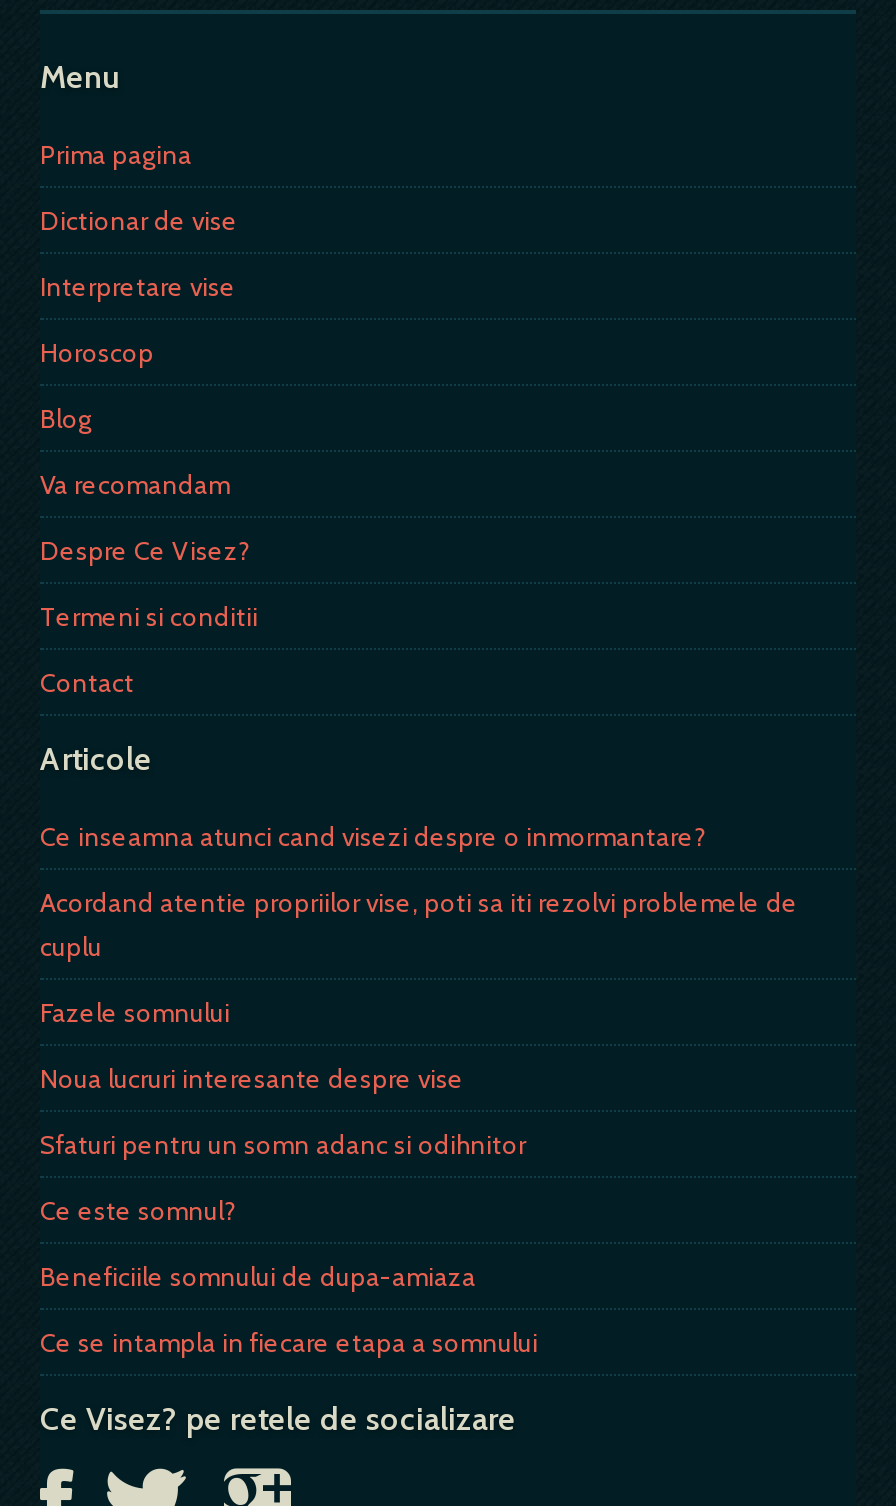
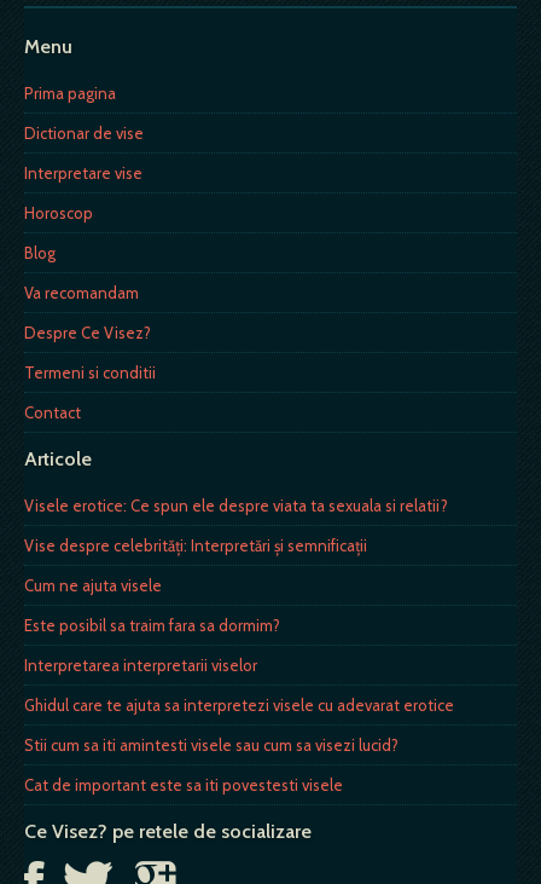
- Ce inseamna atunci cand visezi despre o inmormantare?
+ Visele erotice: Ce spun ele despre viata ta sexuala si relatii?

- Acordand atentie propriilor vise, poti sa iti rezolvi problemele de
- cuplu
+ Vise despre celebrități: Interpretări și semnificații

- Fazele somnului
+ Cum ne ajuta visele

- Noua lucruri interesante despre vise
+ Este posibil sa traim fara sa dormim?

- Sfaturi pentru un somn adanc si odihnitor
+ Interpretarea interpretarii viselor

- Ce este somnul?
+ Ghidul care te ajuta sa interpretezi visele cu adevarat erotice

- Beneficiile somnului de dupa-amiaza
+ Stii cum sa iti amintesti visele sau cum sa visezi lucid?

- Ce se intampla in fiecare etapa a somnului
+ Cat de important este sa iti povestesti visele
